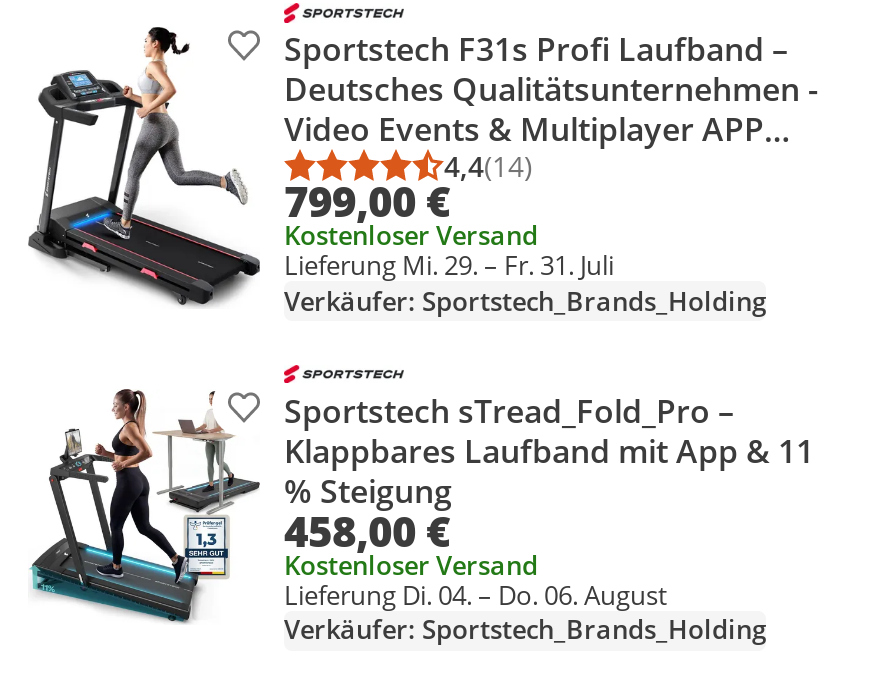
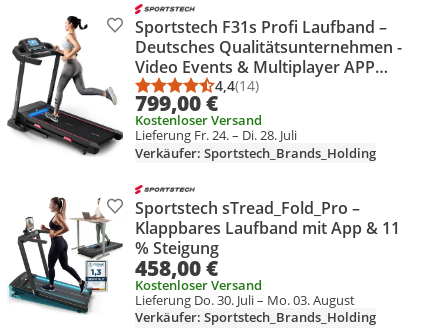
- Lieferung Mi. 29. – Fr. 31. Juli
+ Lieferung Fr. 24. – Di. 28. Juli

- Lieferung Di. 04. – Do. 06. August
+ Lieferung Do. 30. Juli – Mo. 03. August
